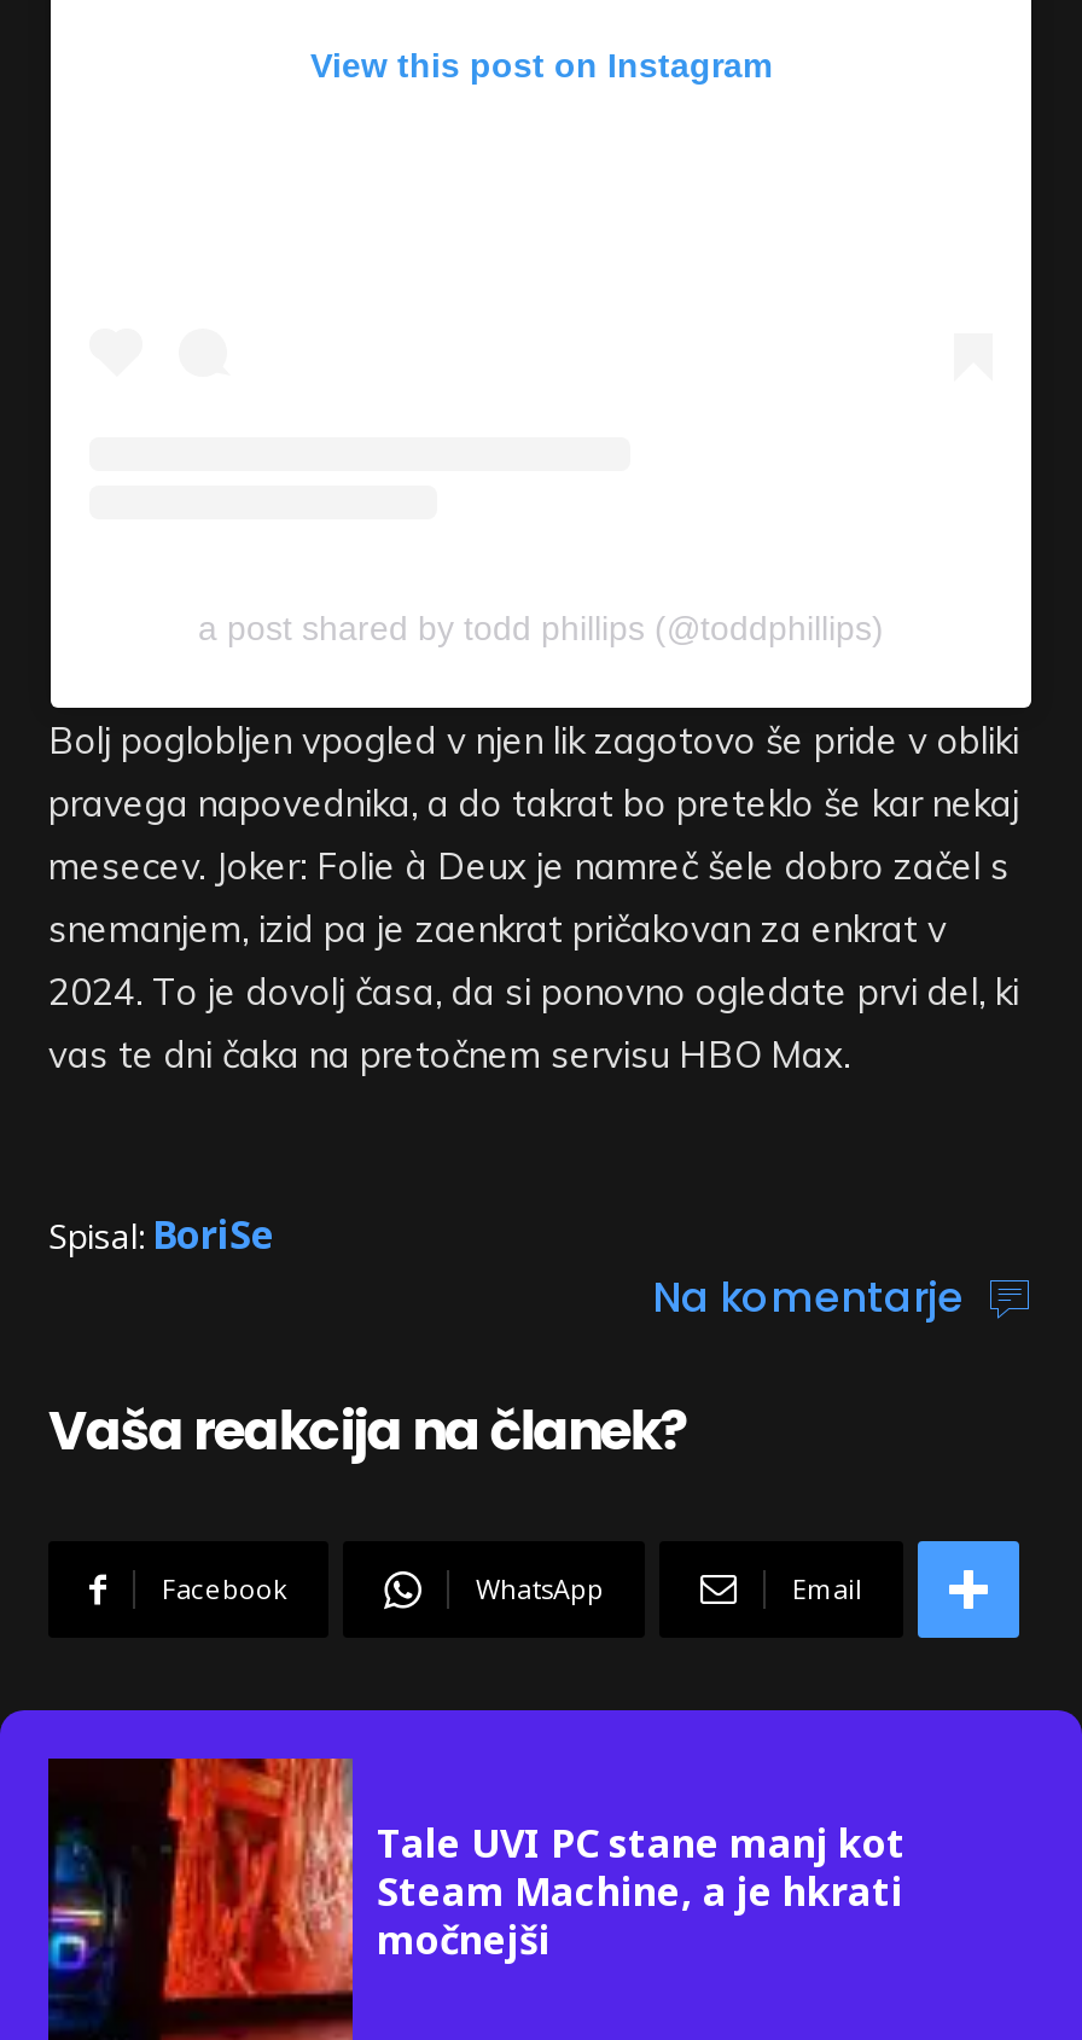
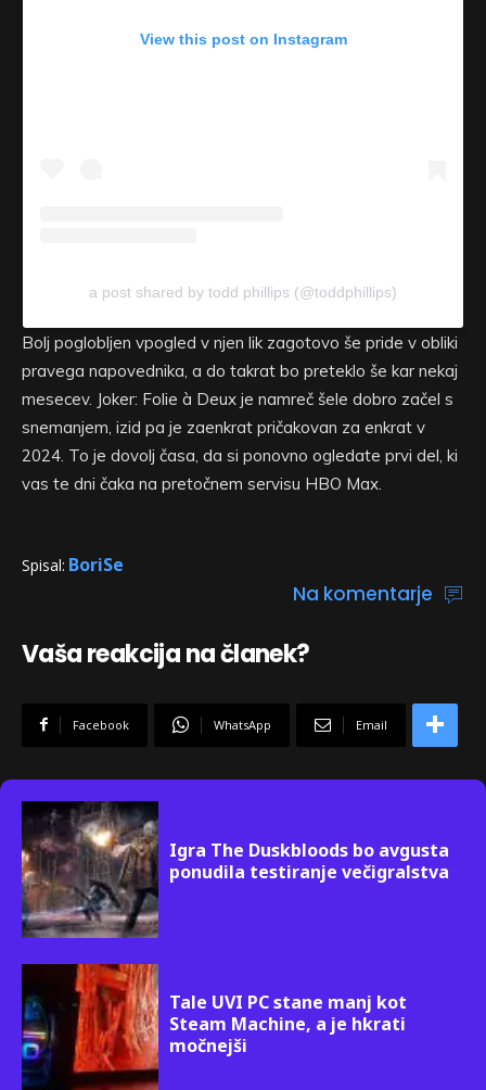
+ [image]
+ Igra The Duskbloods bo avgusta
+ ponudila testiranje večigralstva
